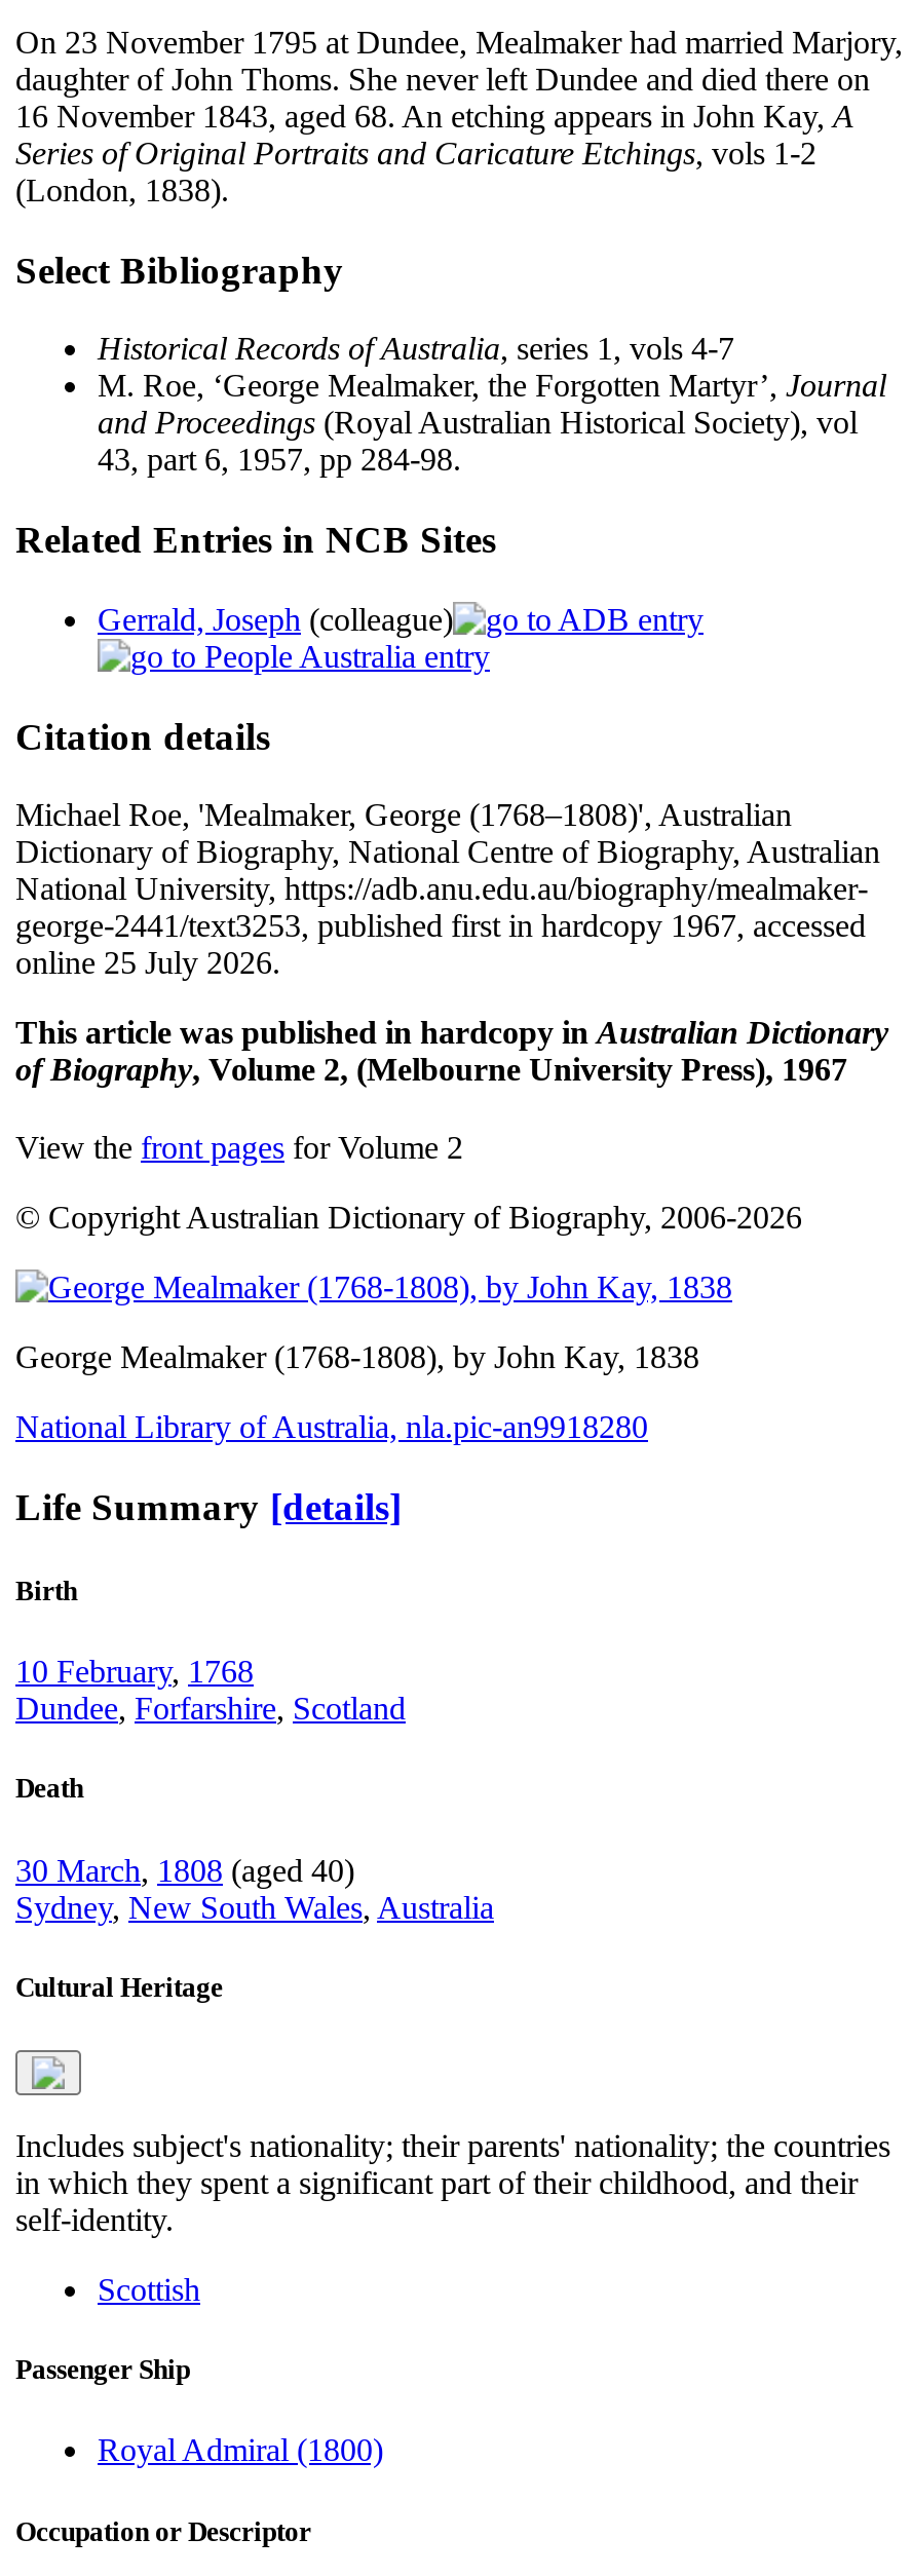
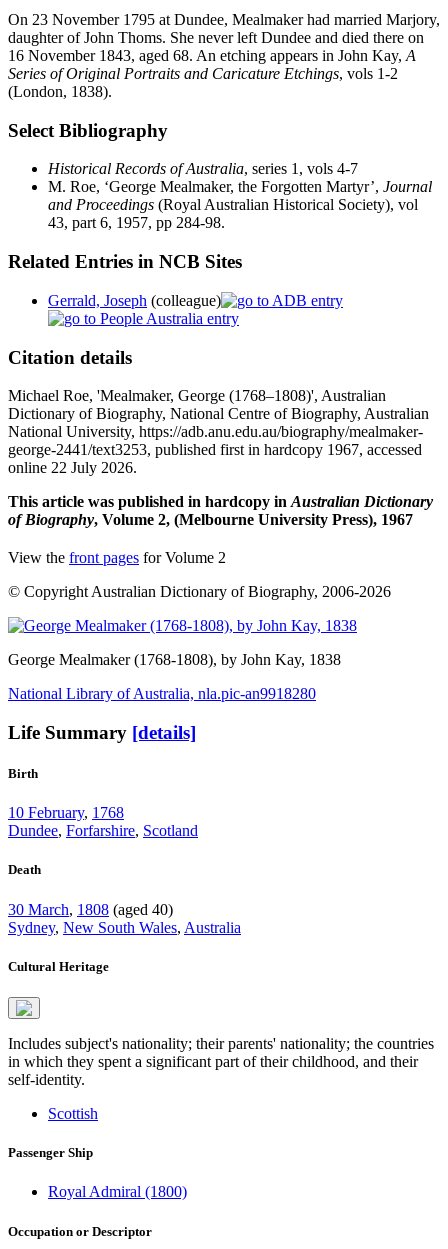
- online 25 July 2026.
+ online 22 July 2026.
